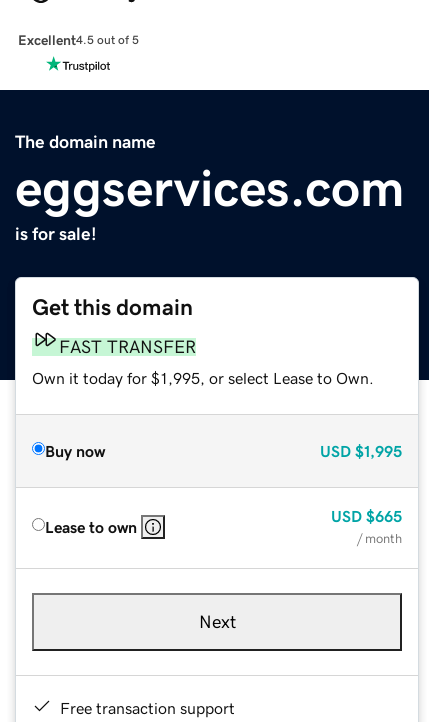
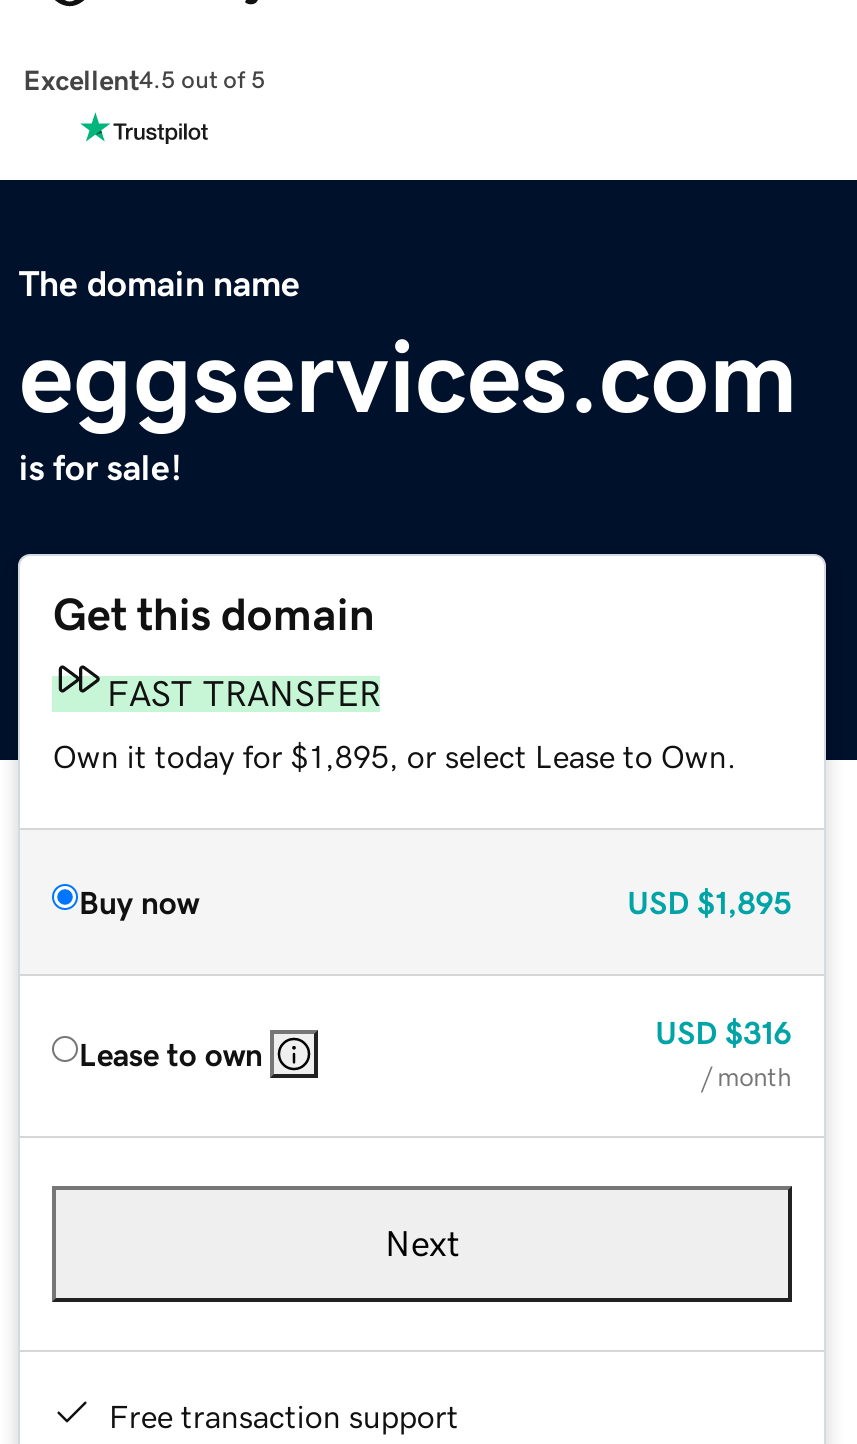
- Own it today for $1,995, or select Lease to Own.
+ Own it today for $1,895, or select Lease to Own.

- USD $1,995
+ USD $1,895

- USD $665
+ USD $316
